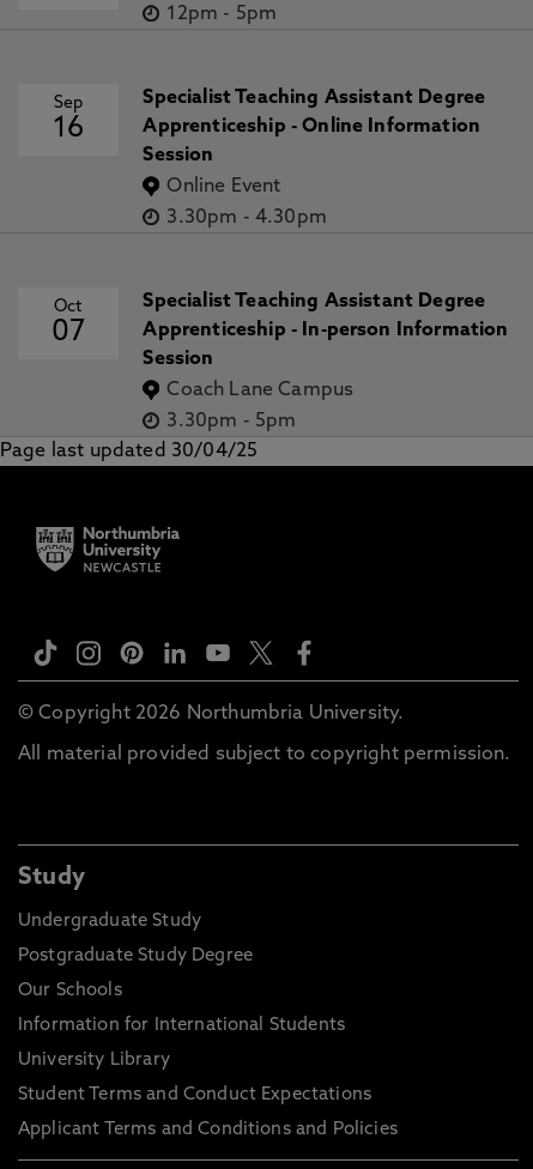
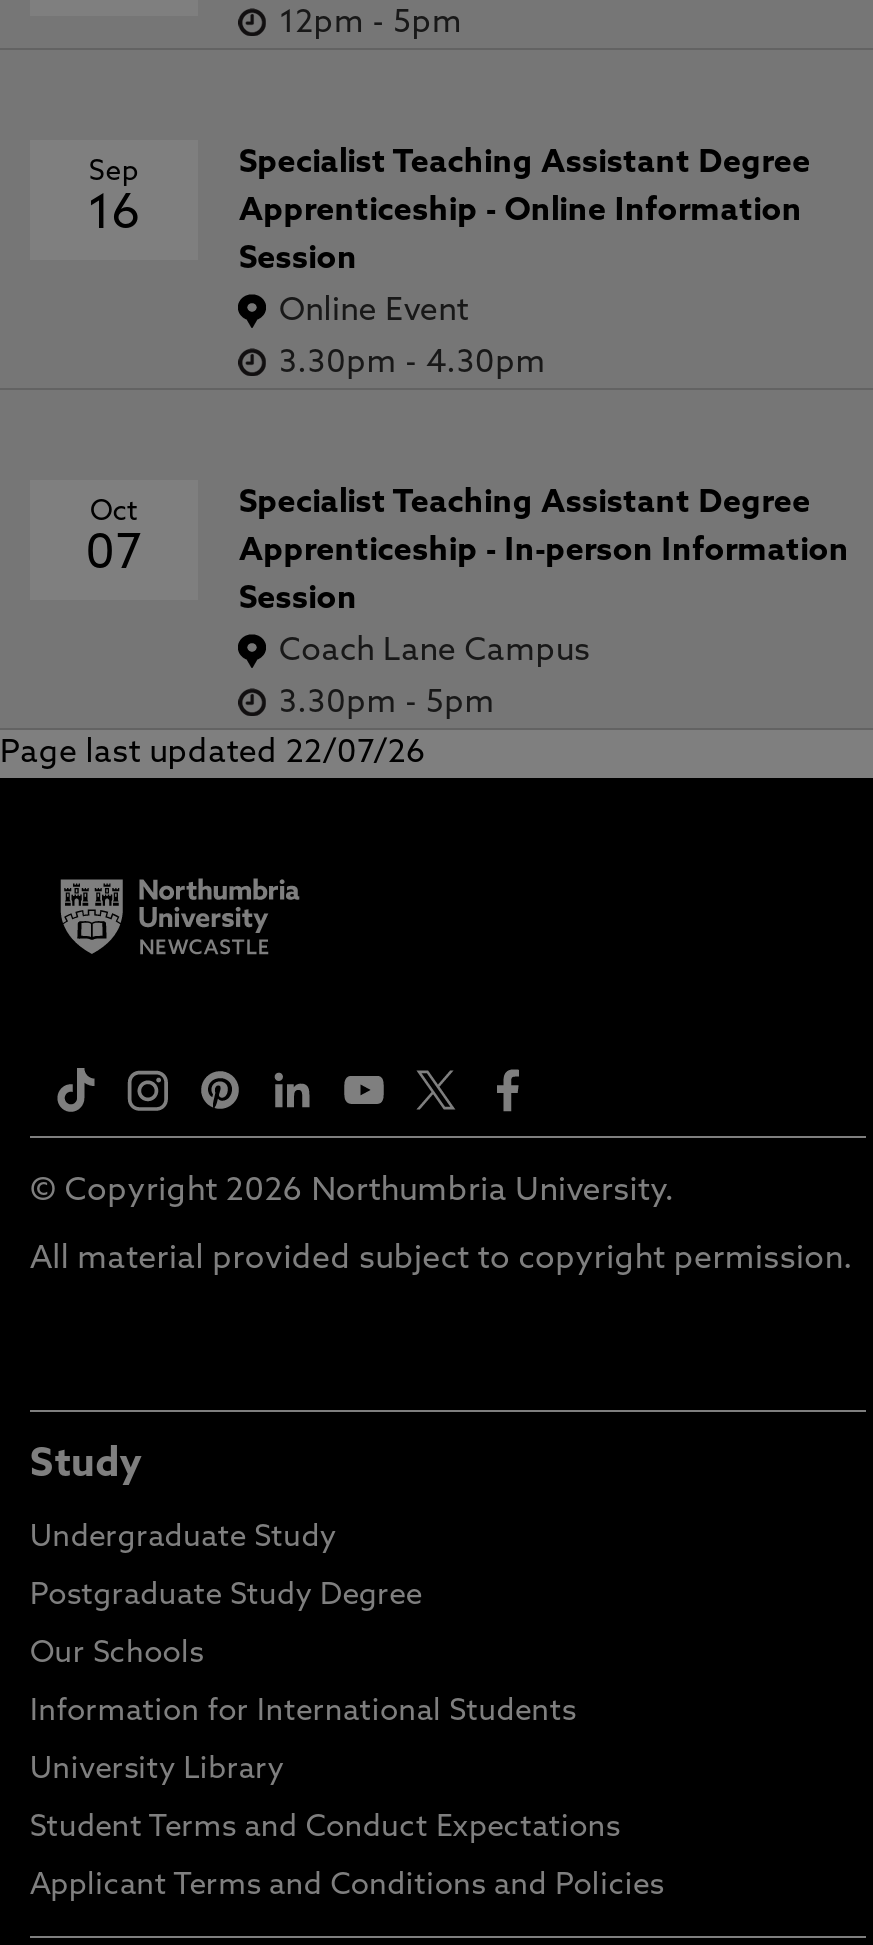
- Page last updated 30/04/25
+ Page last updated 22/07/26
